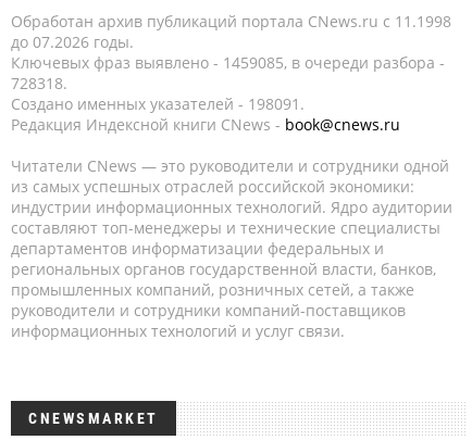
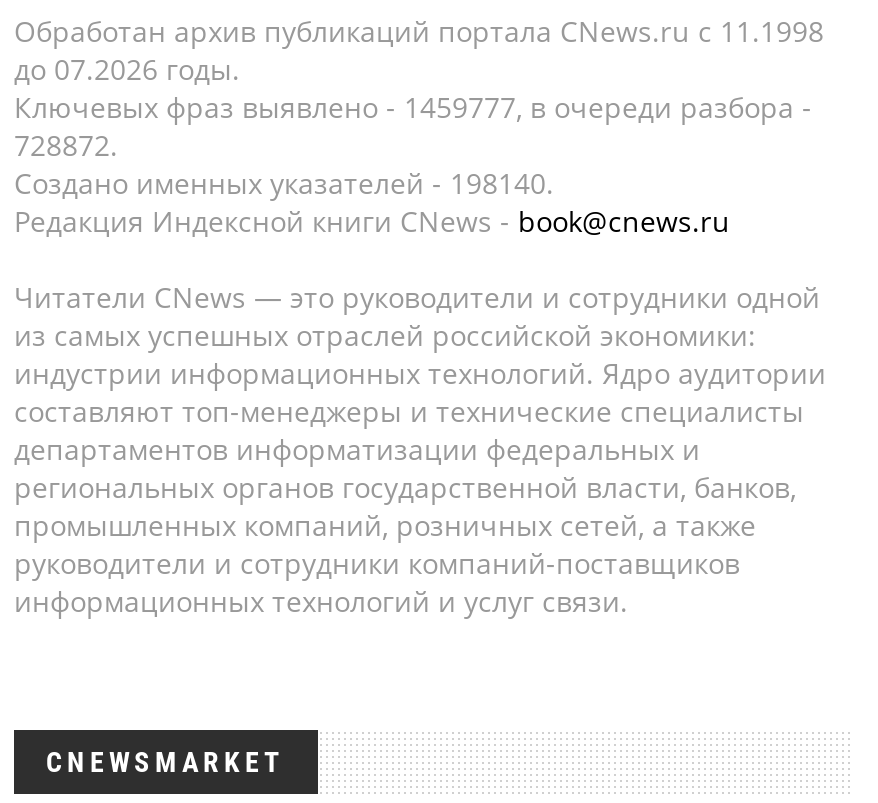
- Ключевых фраз выявлено - 1459085, в очереди разбора -
+ Ключевых фраз выявлено - 1459777, в очереди разбора -

- 728318.
+ 728872.

- Создано именных указателей - 198091.
+ Создано именных указателей - 198140.
